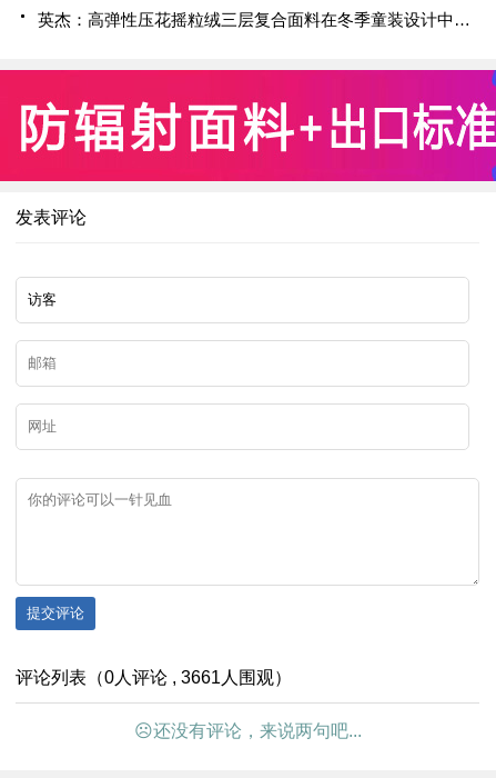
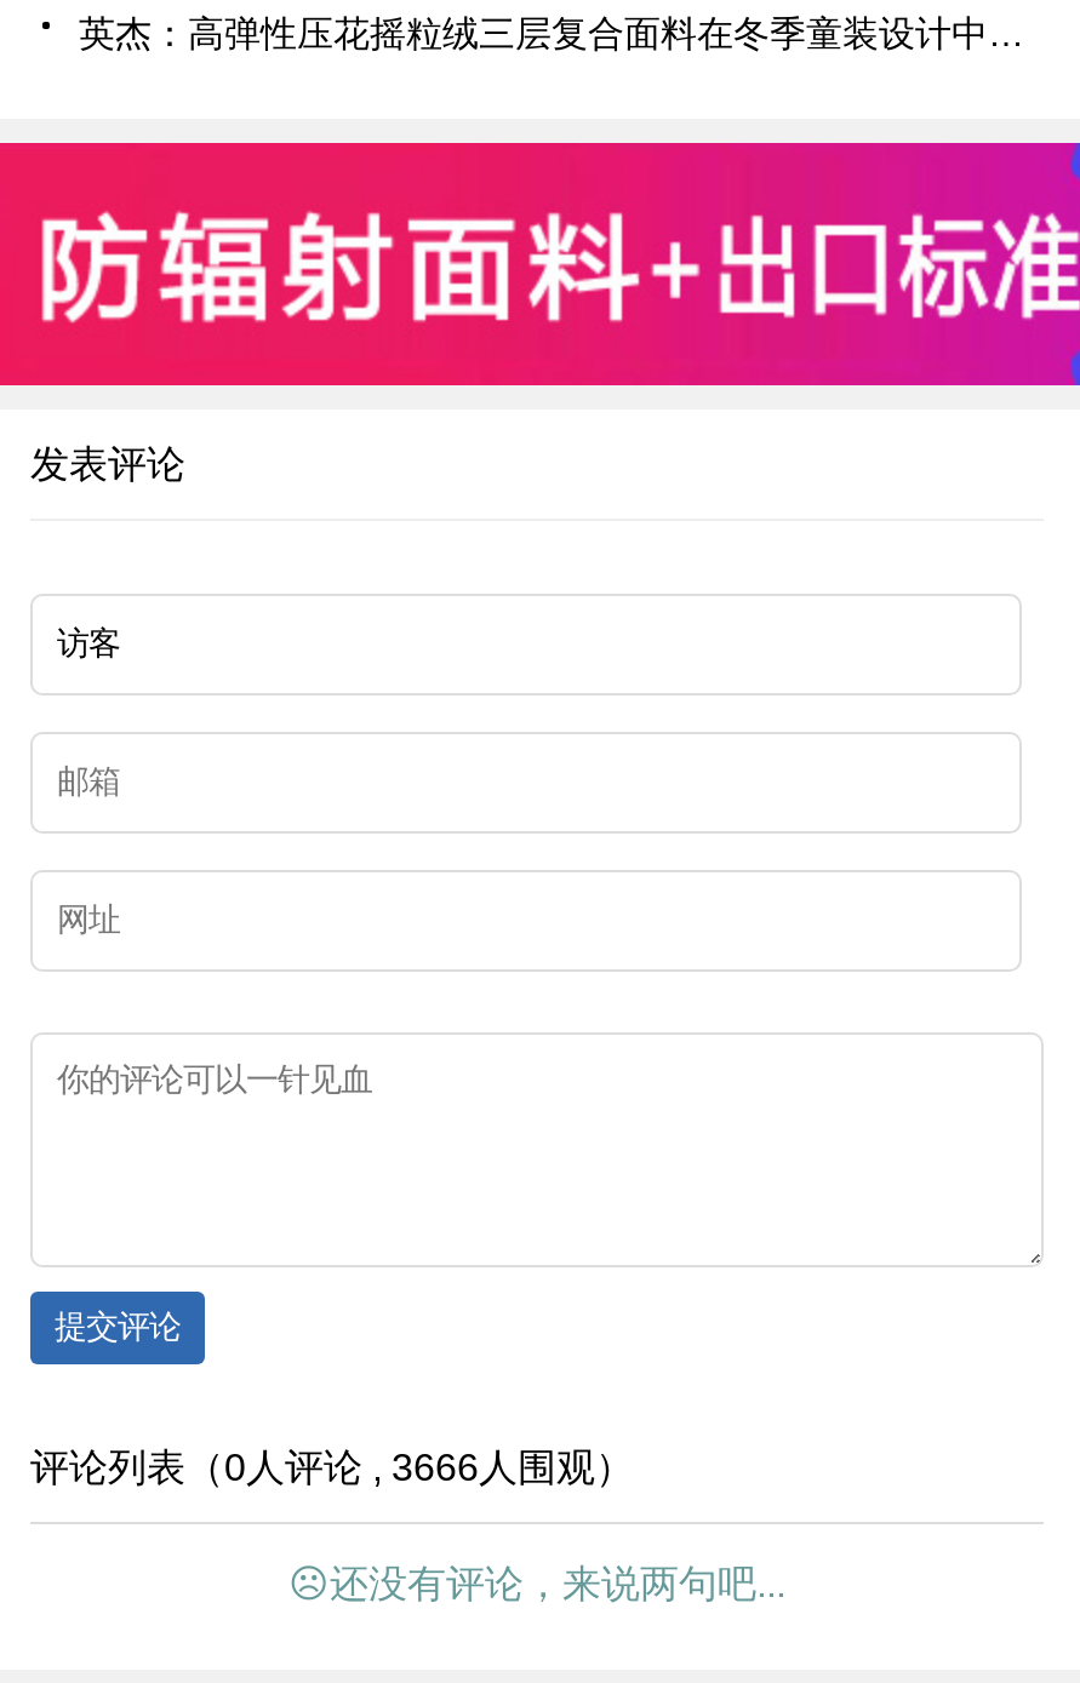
- 评论列表（0人评论 , 3661人围观）
+ 评论列表（0人评论 , 3666人围观）
